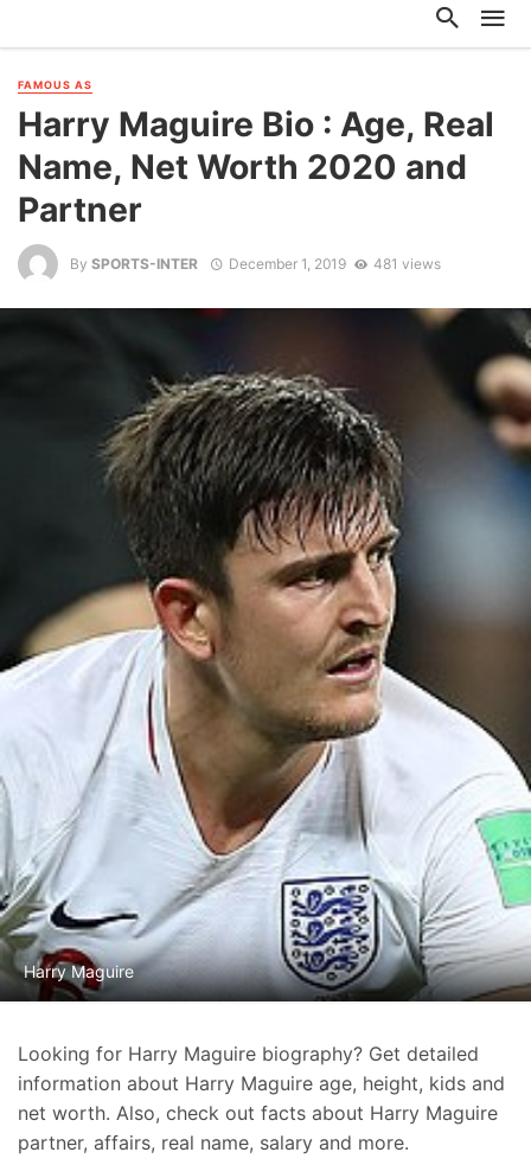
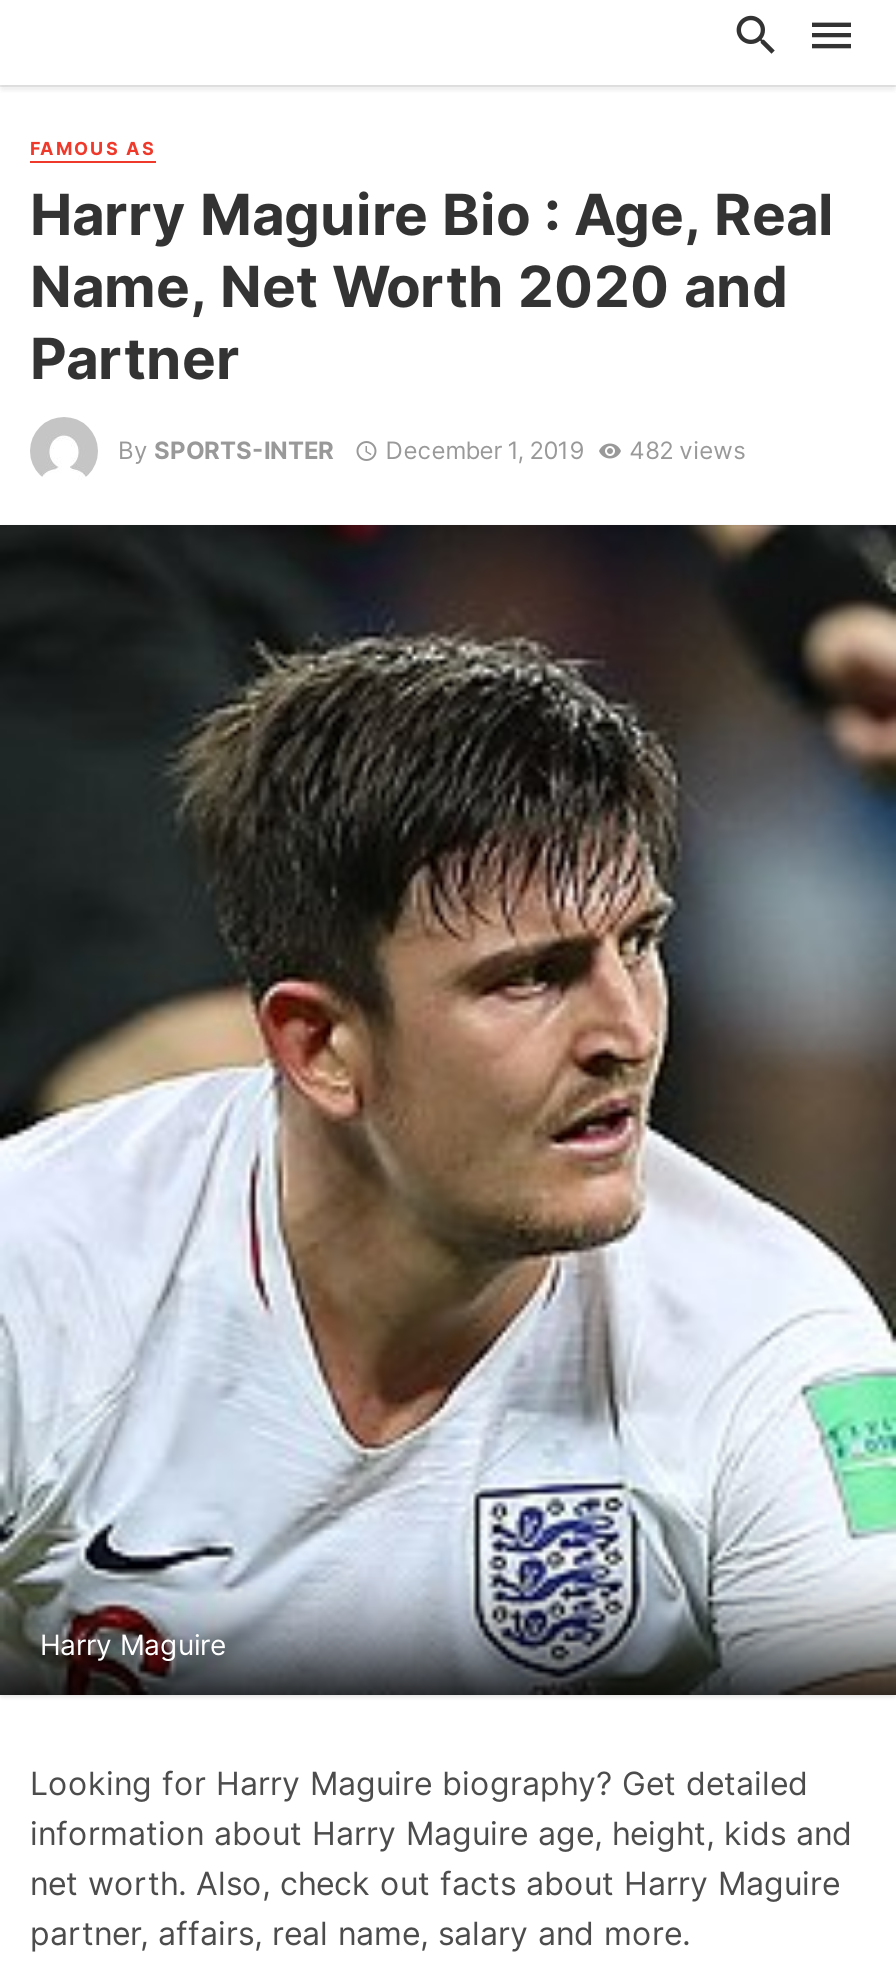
- By SPORTS-INTER December 1, 2019 481 views
+ By SPORTS-INTER December 1, 2019 482 views
